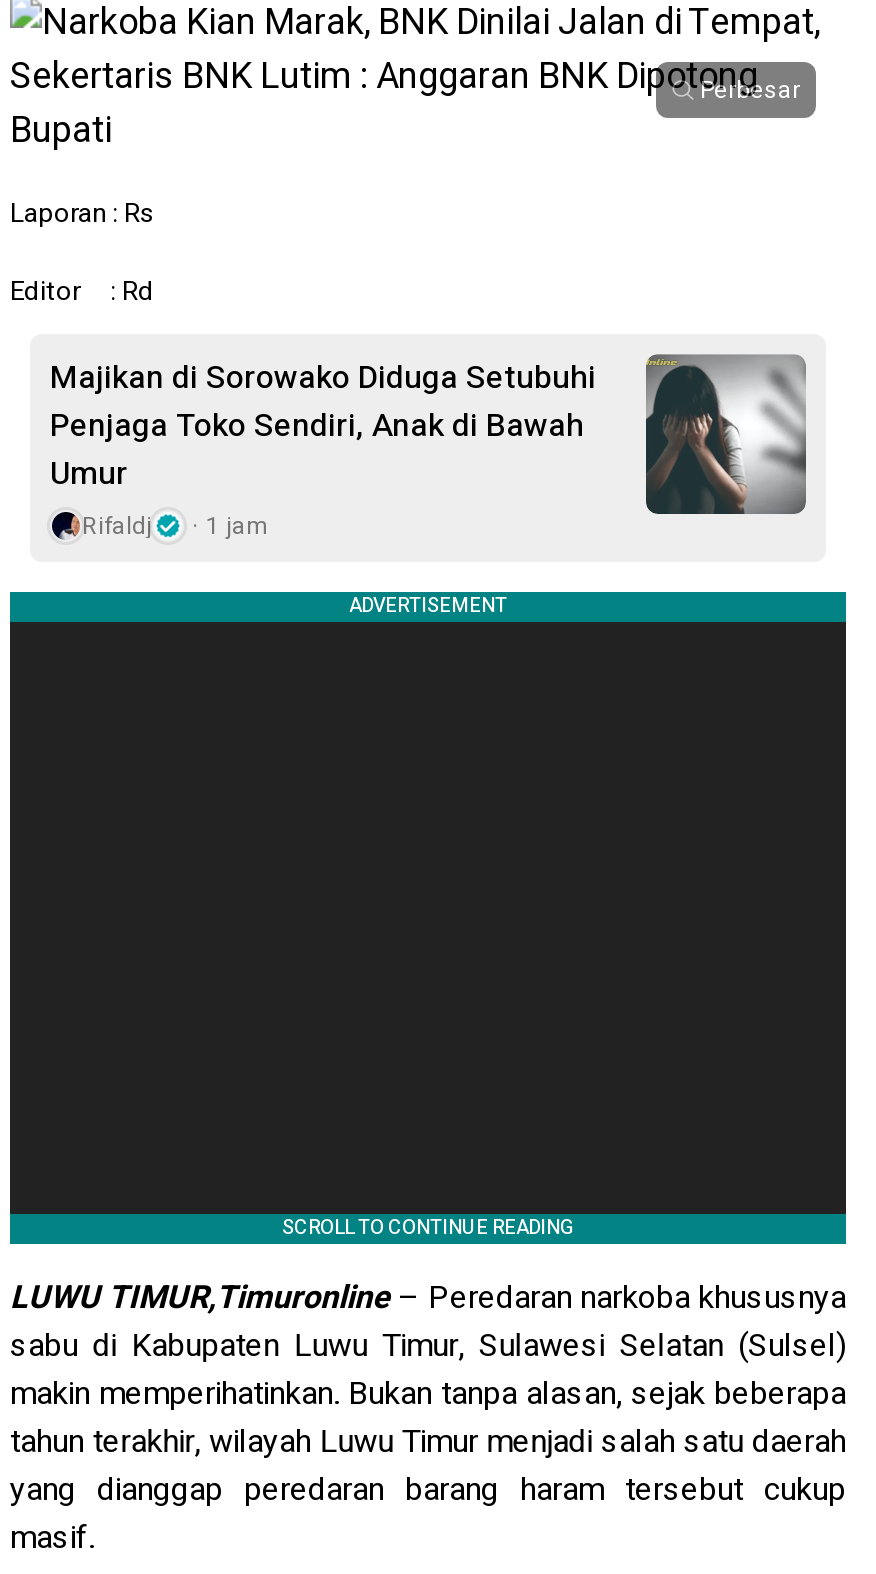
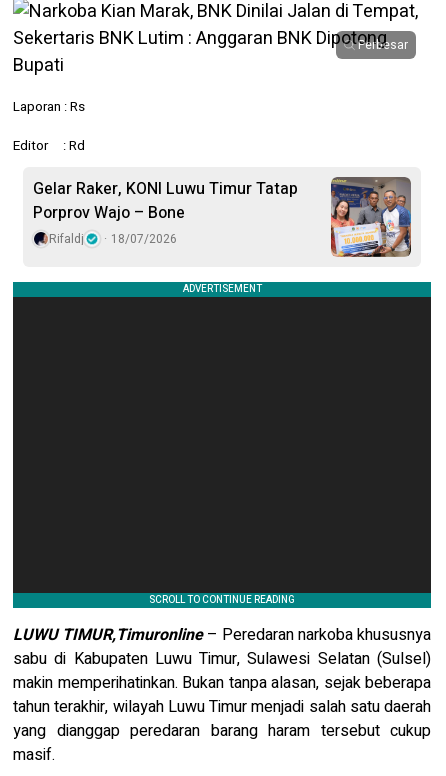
- [image]
- Majikan di Sorowako Diduga Setubuhi
- Penjaga Toko Sendiri, Anak di Bawah
- Umur
+ [image]
+ Gelar Raker, KONI Luwu Timur Tatap
+ Porprov Wajo – Bone

- Rifaldj 1 jam
+ Rifaldj 18/07/2026
